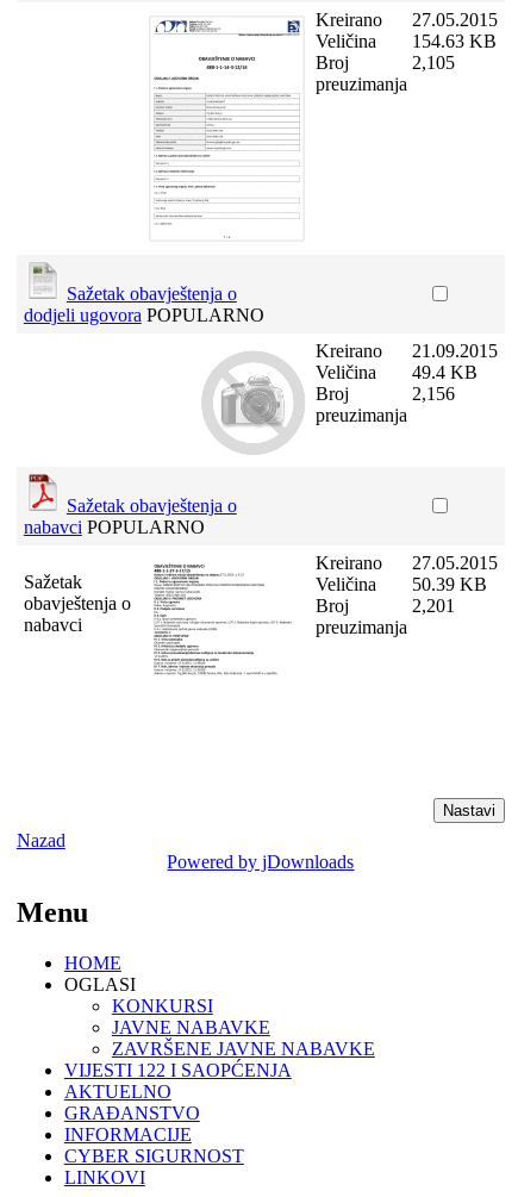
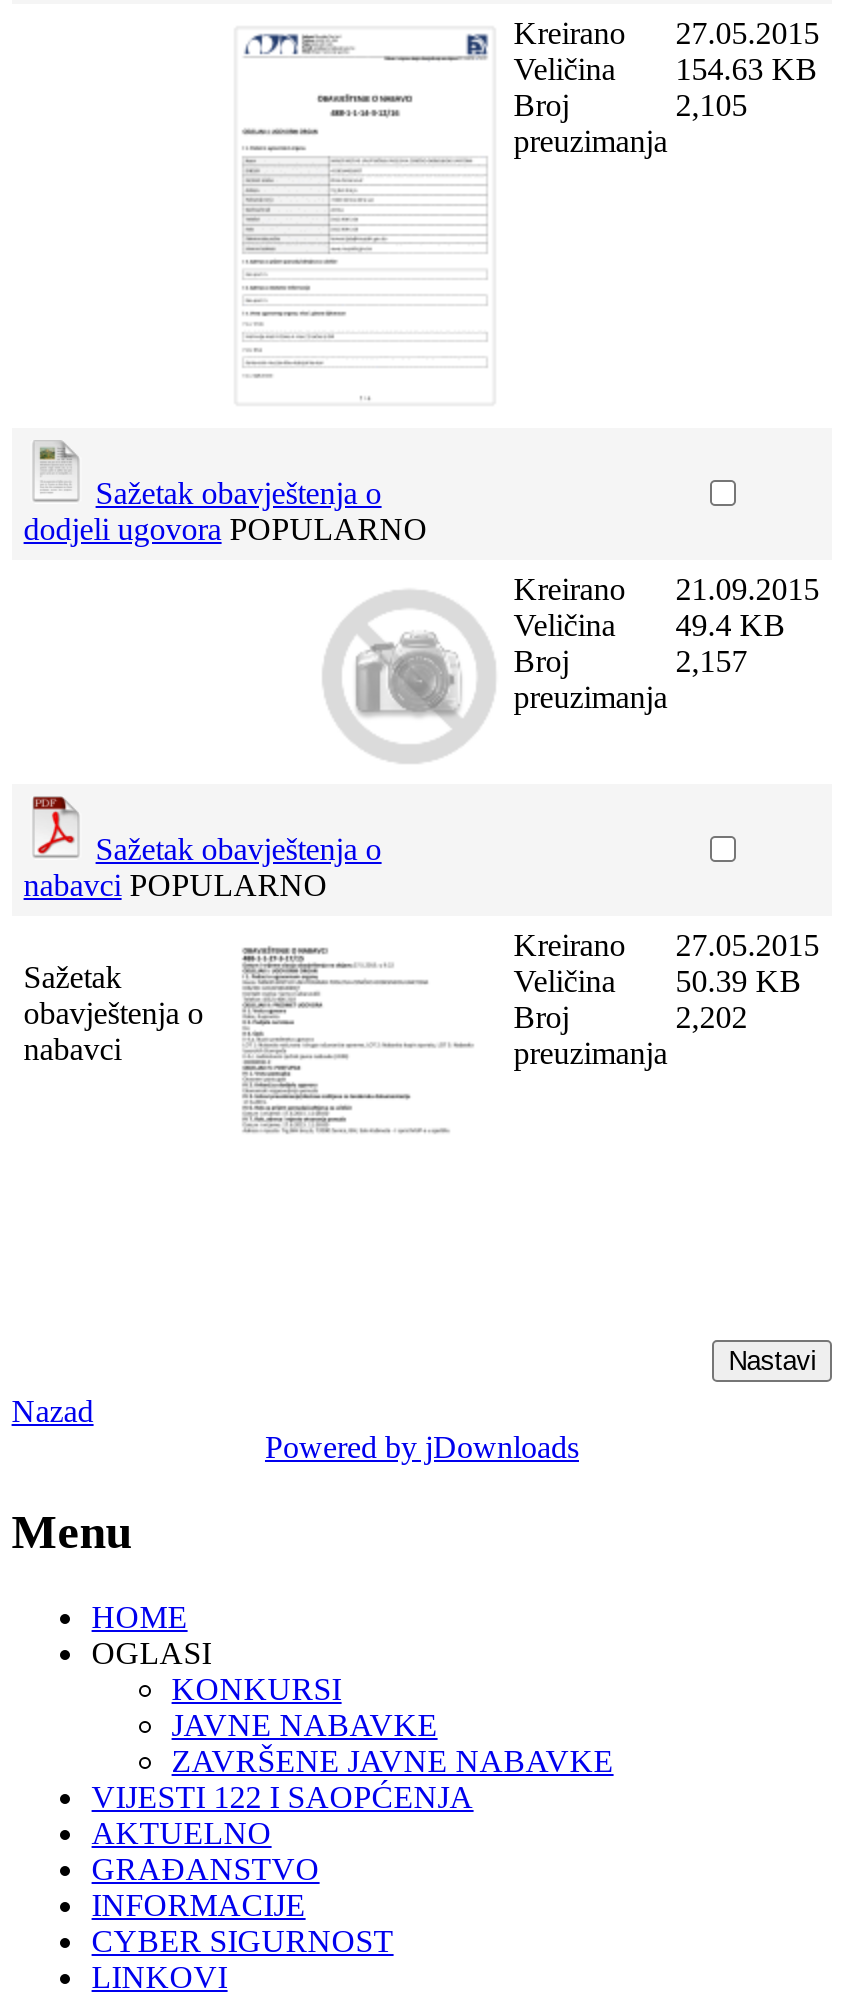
- 2,156
+ 2,157

- 2,201
+ 2,202
